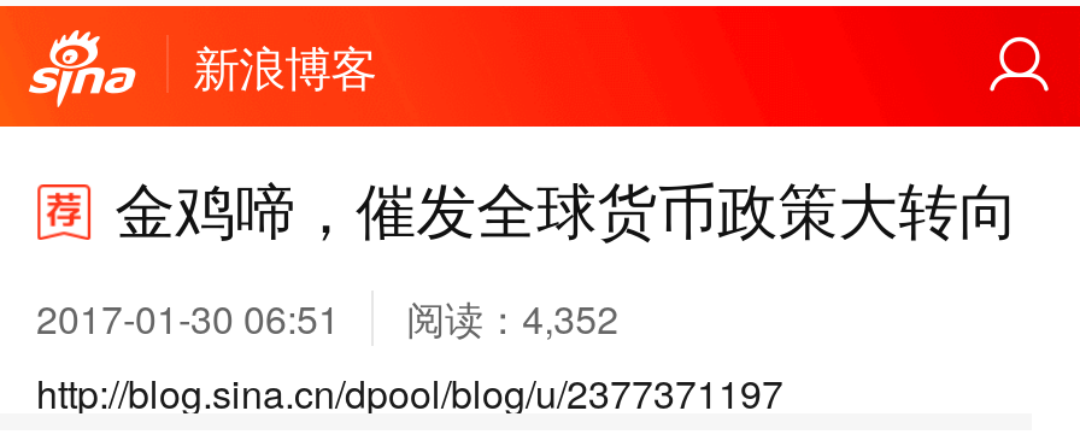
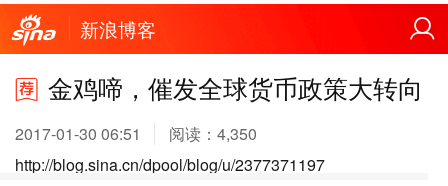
- 2017-01-30 06:51 阅读：4,352
+ 2017-01-30 06:51 阅读：4,350
